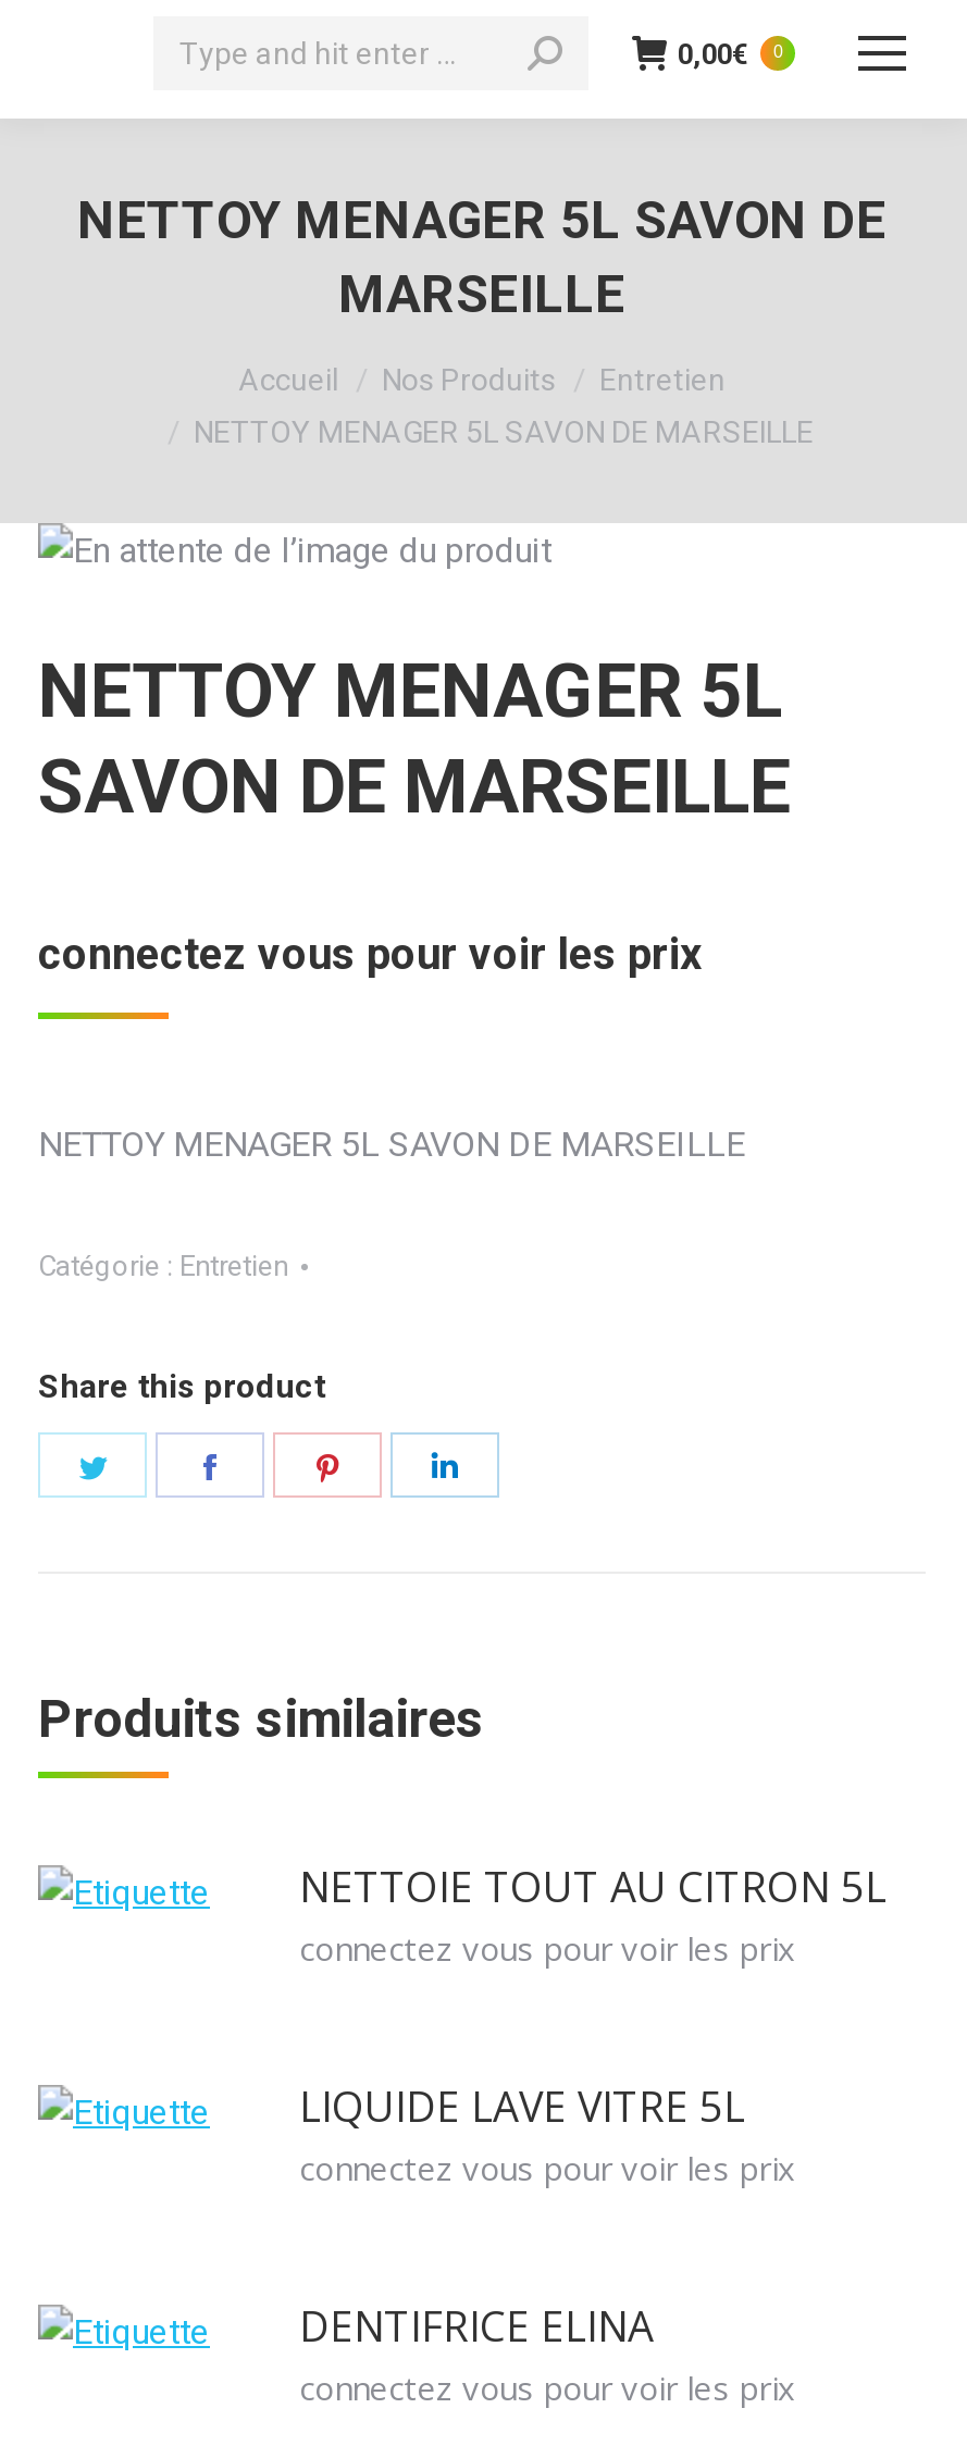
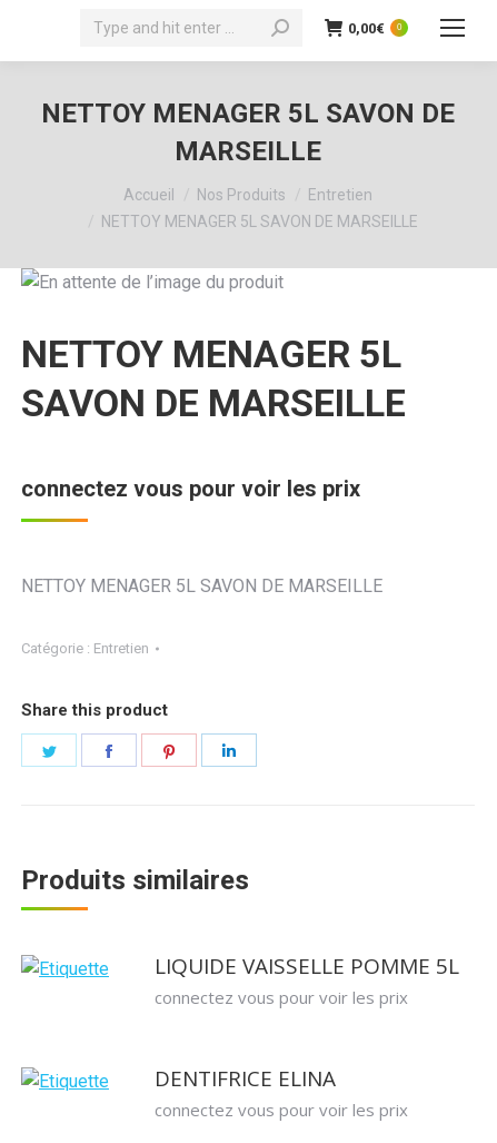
- NETTOIE TOUT AU CITRON 5L
- connectez vous pour voir les prix
- LIQUIDE LAVE VITRE 5L
+ LIQUIDE VAISSELLE POMME 5L
